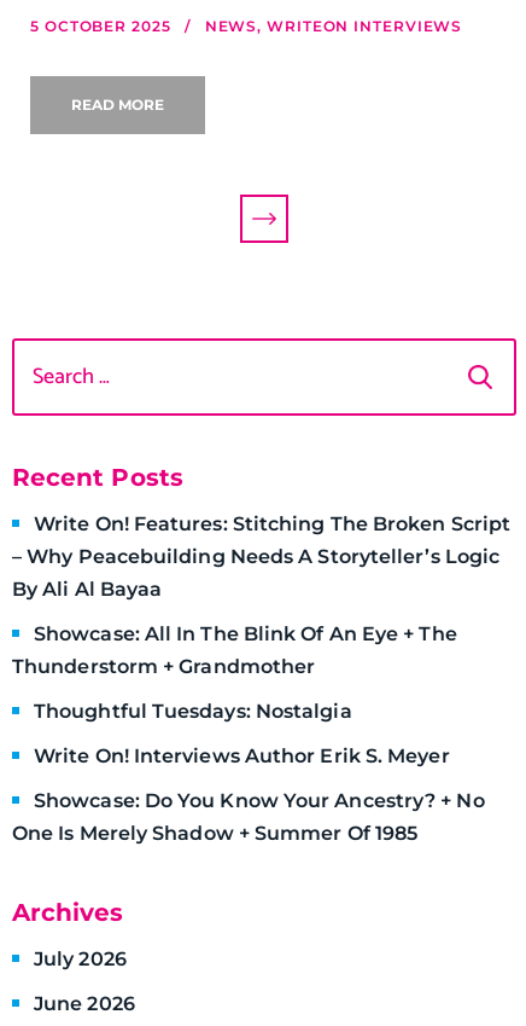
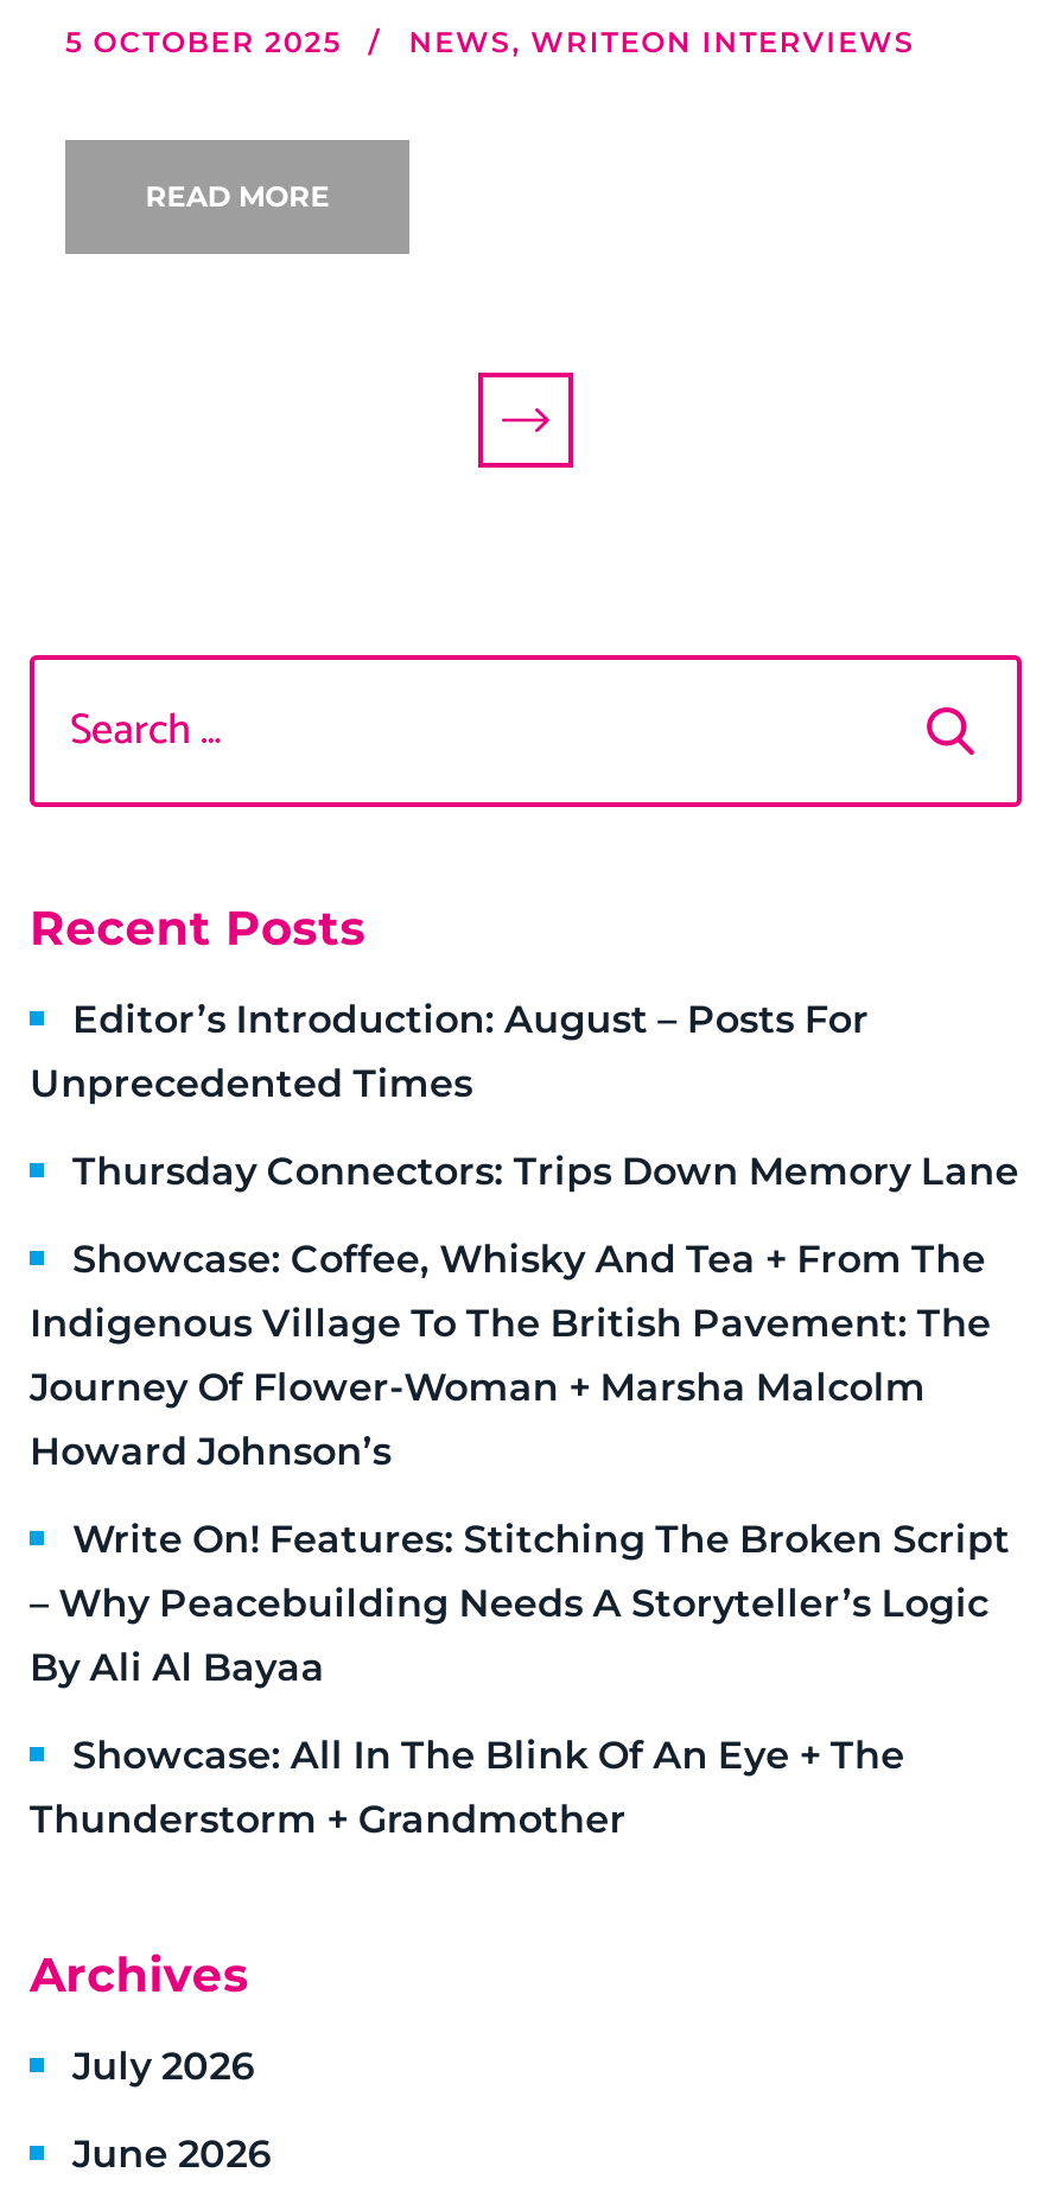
+ Editor’s Introduction: August – Posts For
+ Unprecedented Times
+ Thursday Connectors: Trips Down Memory Lane
+ Showcase: Coffee, Whisky And Tea + From The
+ Indigenous Village To The British Pavement: The
+ Journey Of Flower-Woman + Marsha Malcolm
+ Howard Johnson’s

moved down: Write On! Features: Stitching The Broken Script | – Why Peacebuilding Needs A Storyteller’s Logic | By Ali Al Bayaa | Showcase: All In The Blink Of An Eye + The | Thunderstorm + Grandmother

- Thoughtful Tuesdays: Nostalgia
- Write On! Interviews Author Erik S. Meyer
- Showcase: Do You Know Your Ancestry? + No
- One Is Merely Shadow + Summer Of 1985
